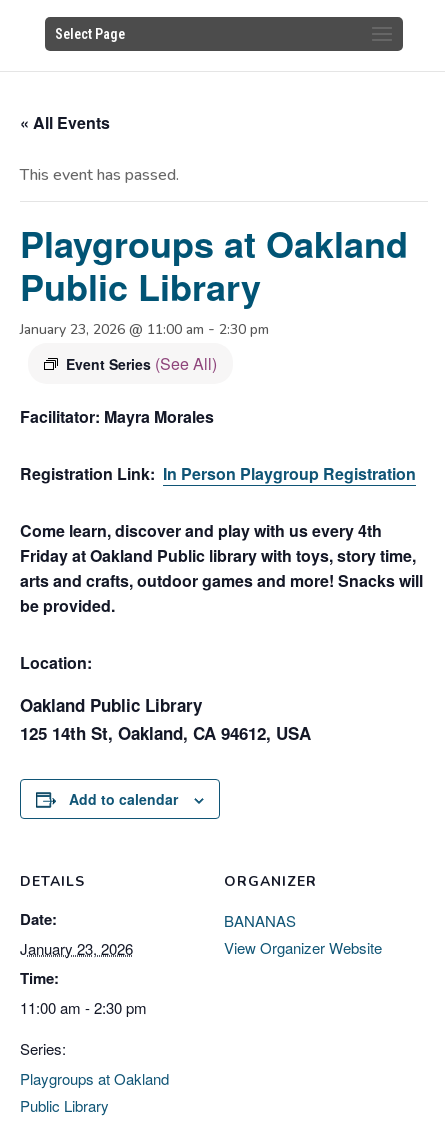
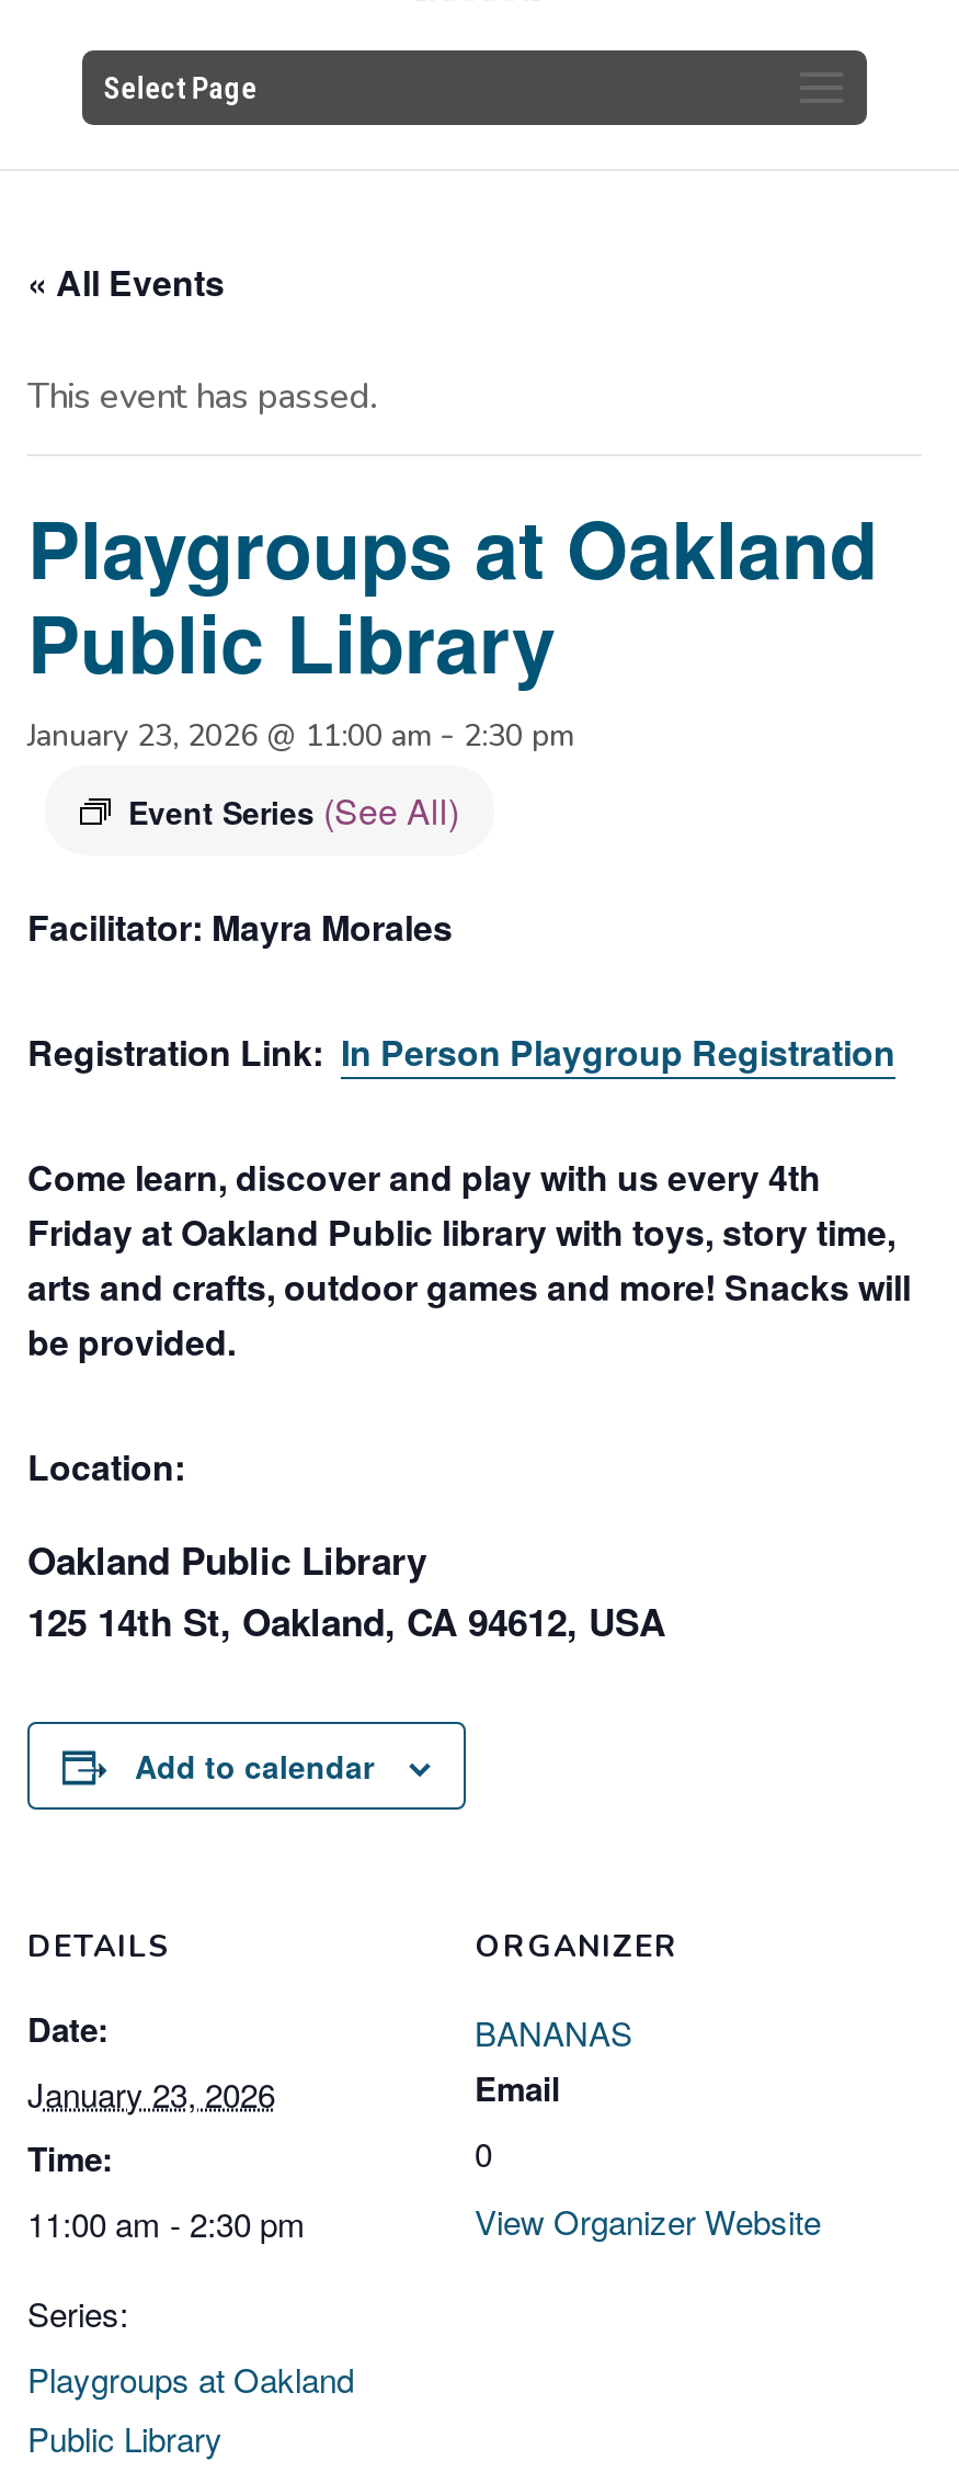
+ Email
+ 0

moved down: View Organizer Website
